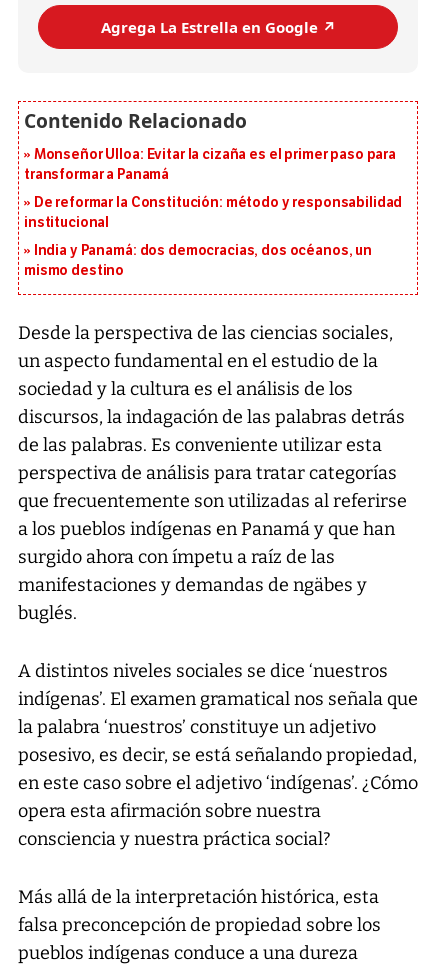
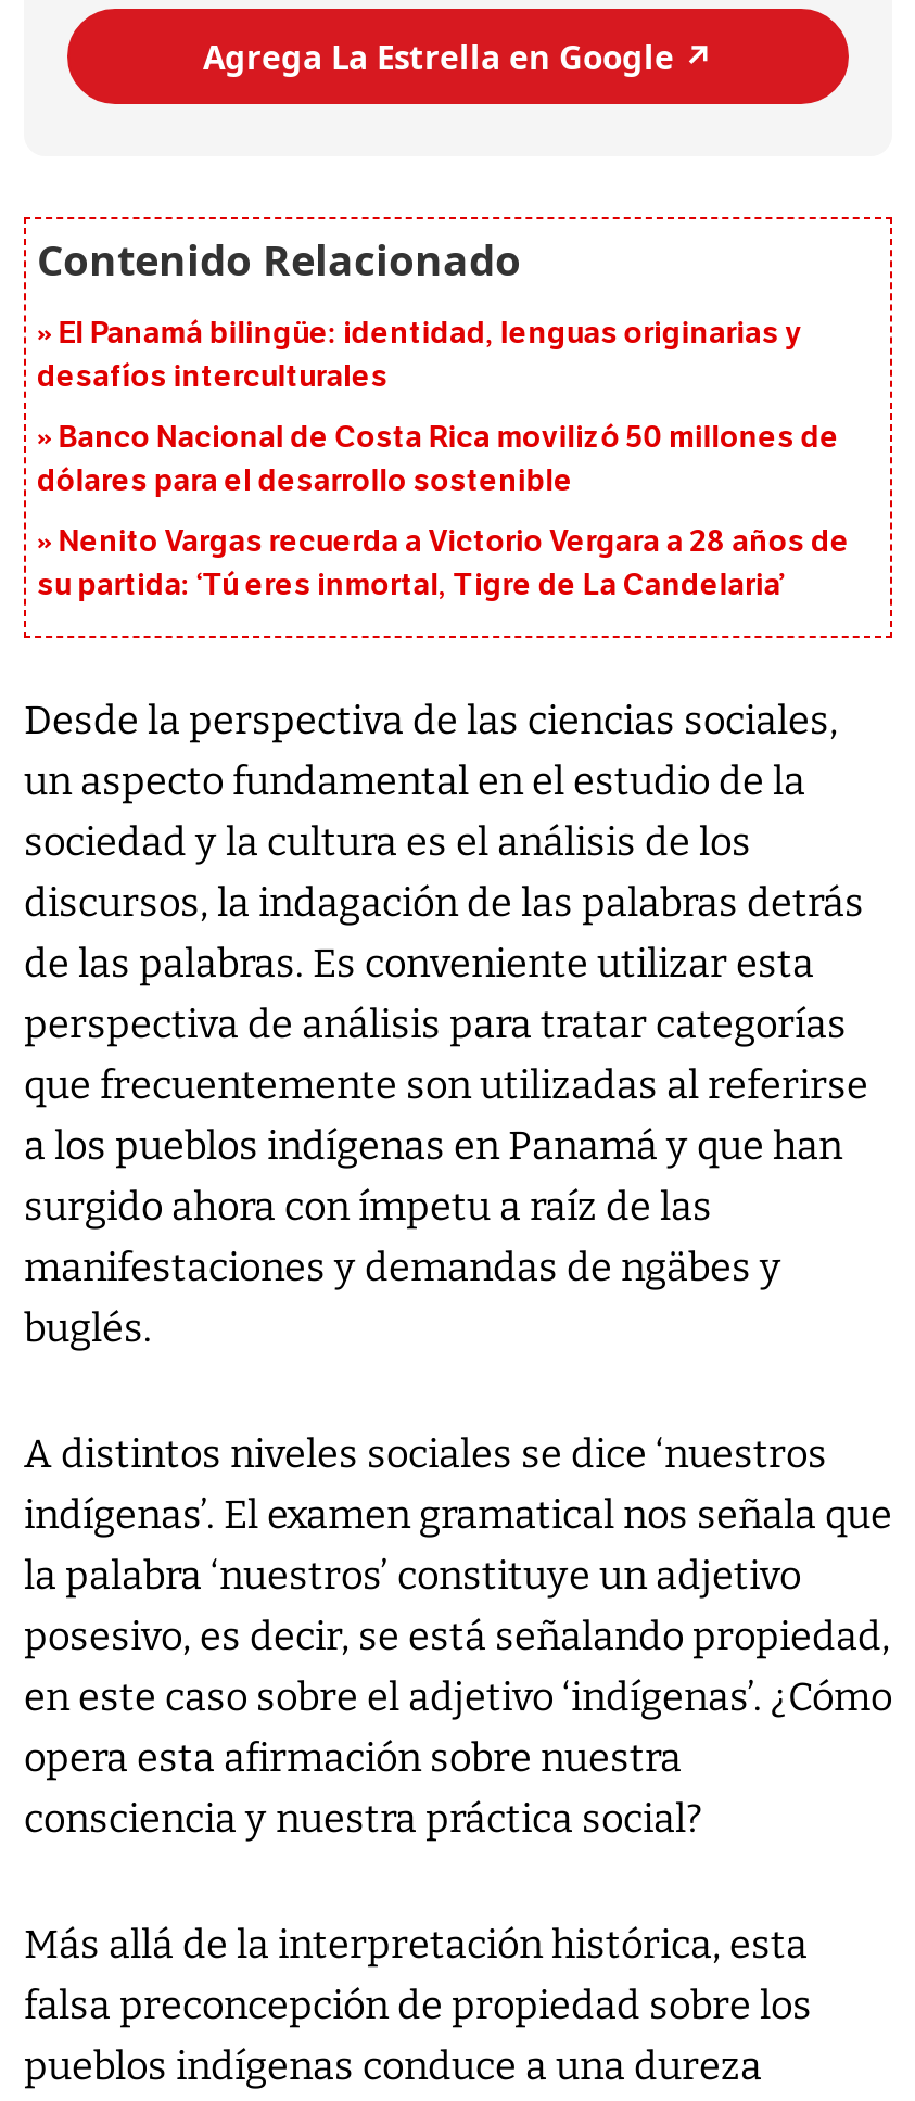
- Monseñor Ulloa: Evitar la cizaña es el primer paso para
- transformar a Panamá
+ El Panamá bilingüe: identidad, lenguas originarias y
+ desafíos interculturales

- De reformar la Constitución: método y responsabilidad
- institucional
+ Banco Nacional de Costa Rica movilizó 50 millones de
+ dólares para el desarrollo sostenible

- India y Panamá: dos democracias, dos océanos, un
- mismo destino
+ Nenito Vargas recuerda a Victorio Vergara a 28 años de
+ su partida: ‘Tú eres inmortal, Tigre de La Candelaria’
